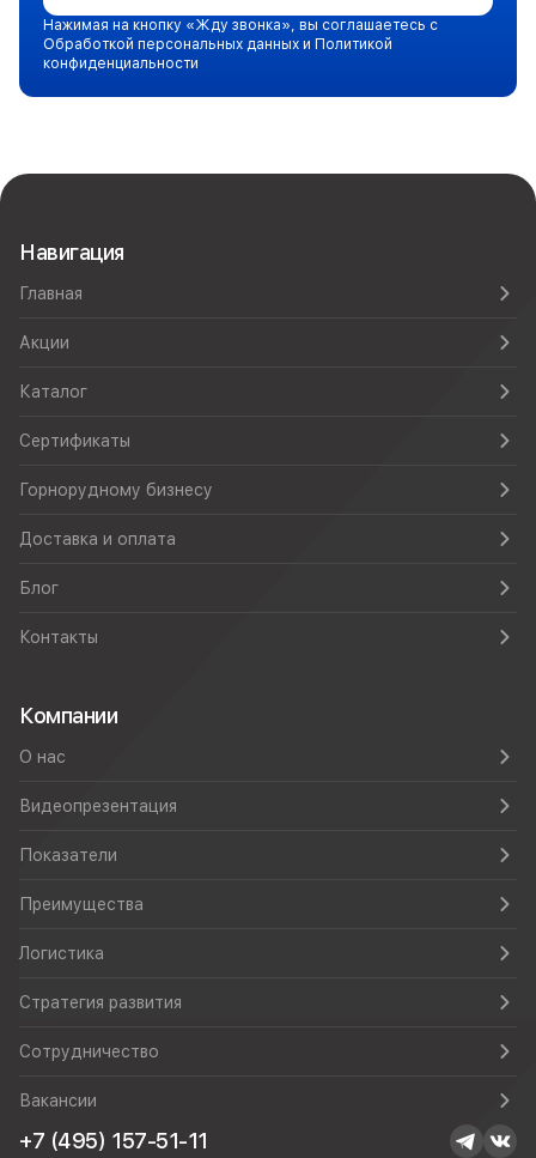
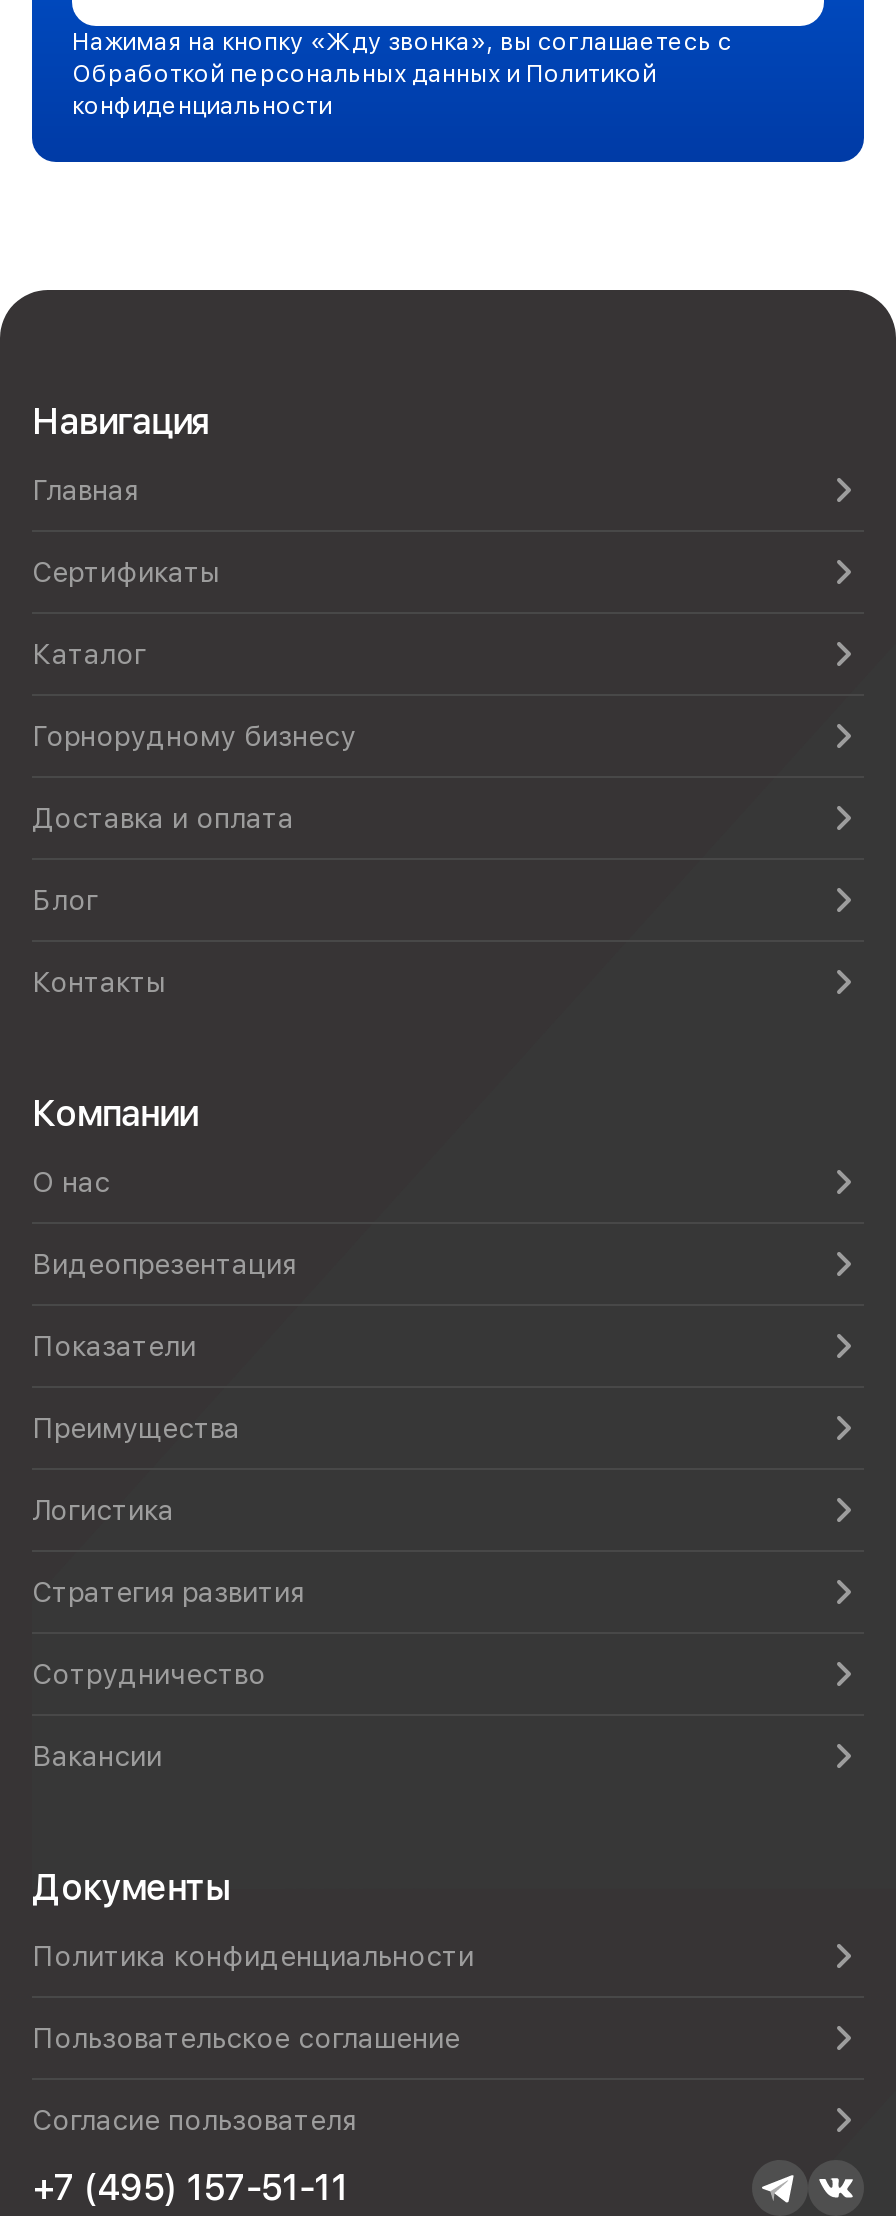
- Акции

moved up: Сертификаты

moved up: Горнорудному бизнесу | Доставка и оплата | Блог | ... | Сотрудничество | Вакансии

+ Документы
+ Политика конфиденциальности
+ Пользовательское соглашение
+ Согласие пользователя
